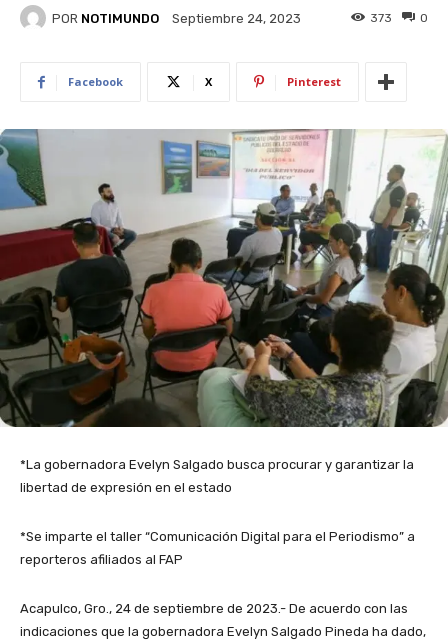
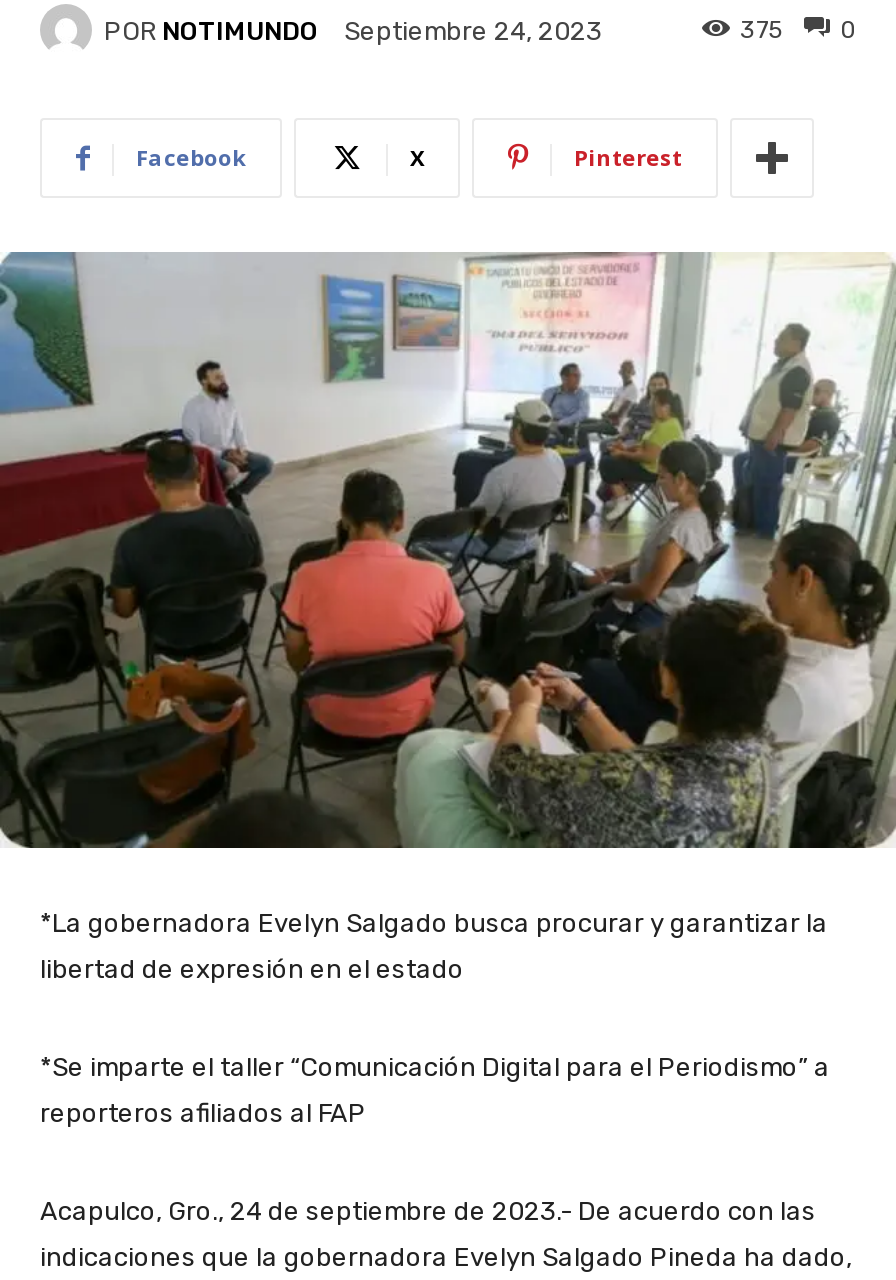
- 373
+ 375
